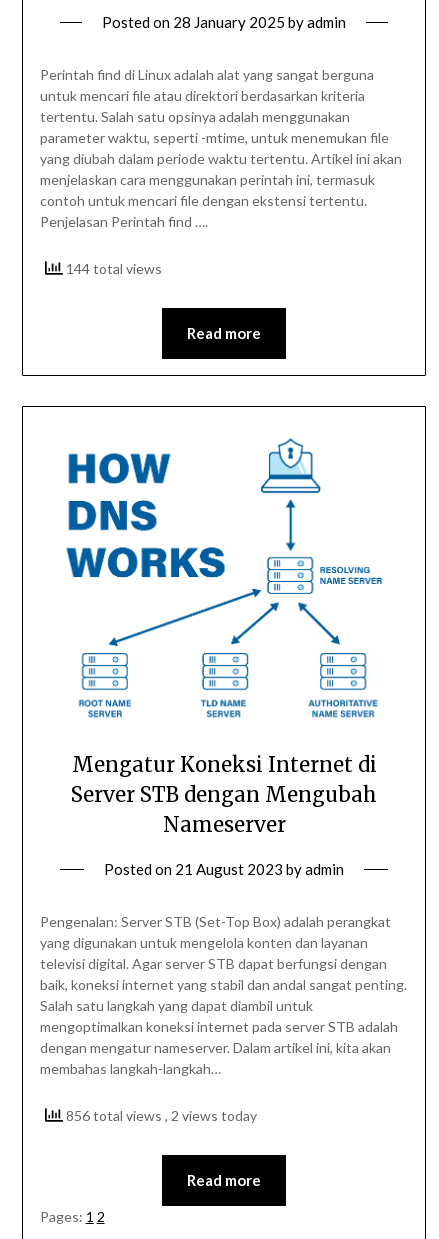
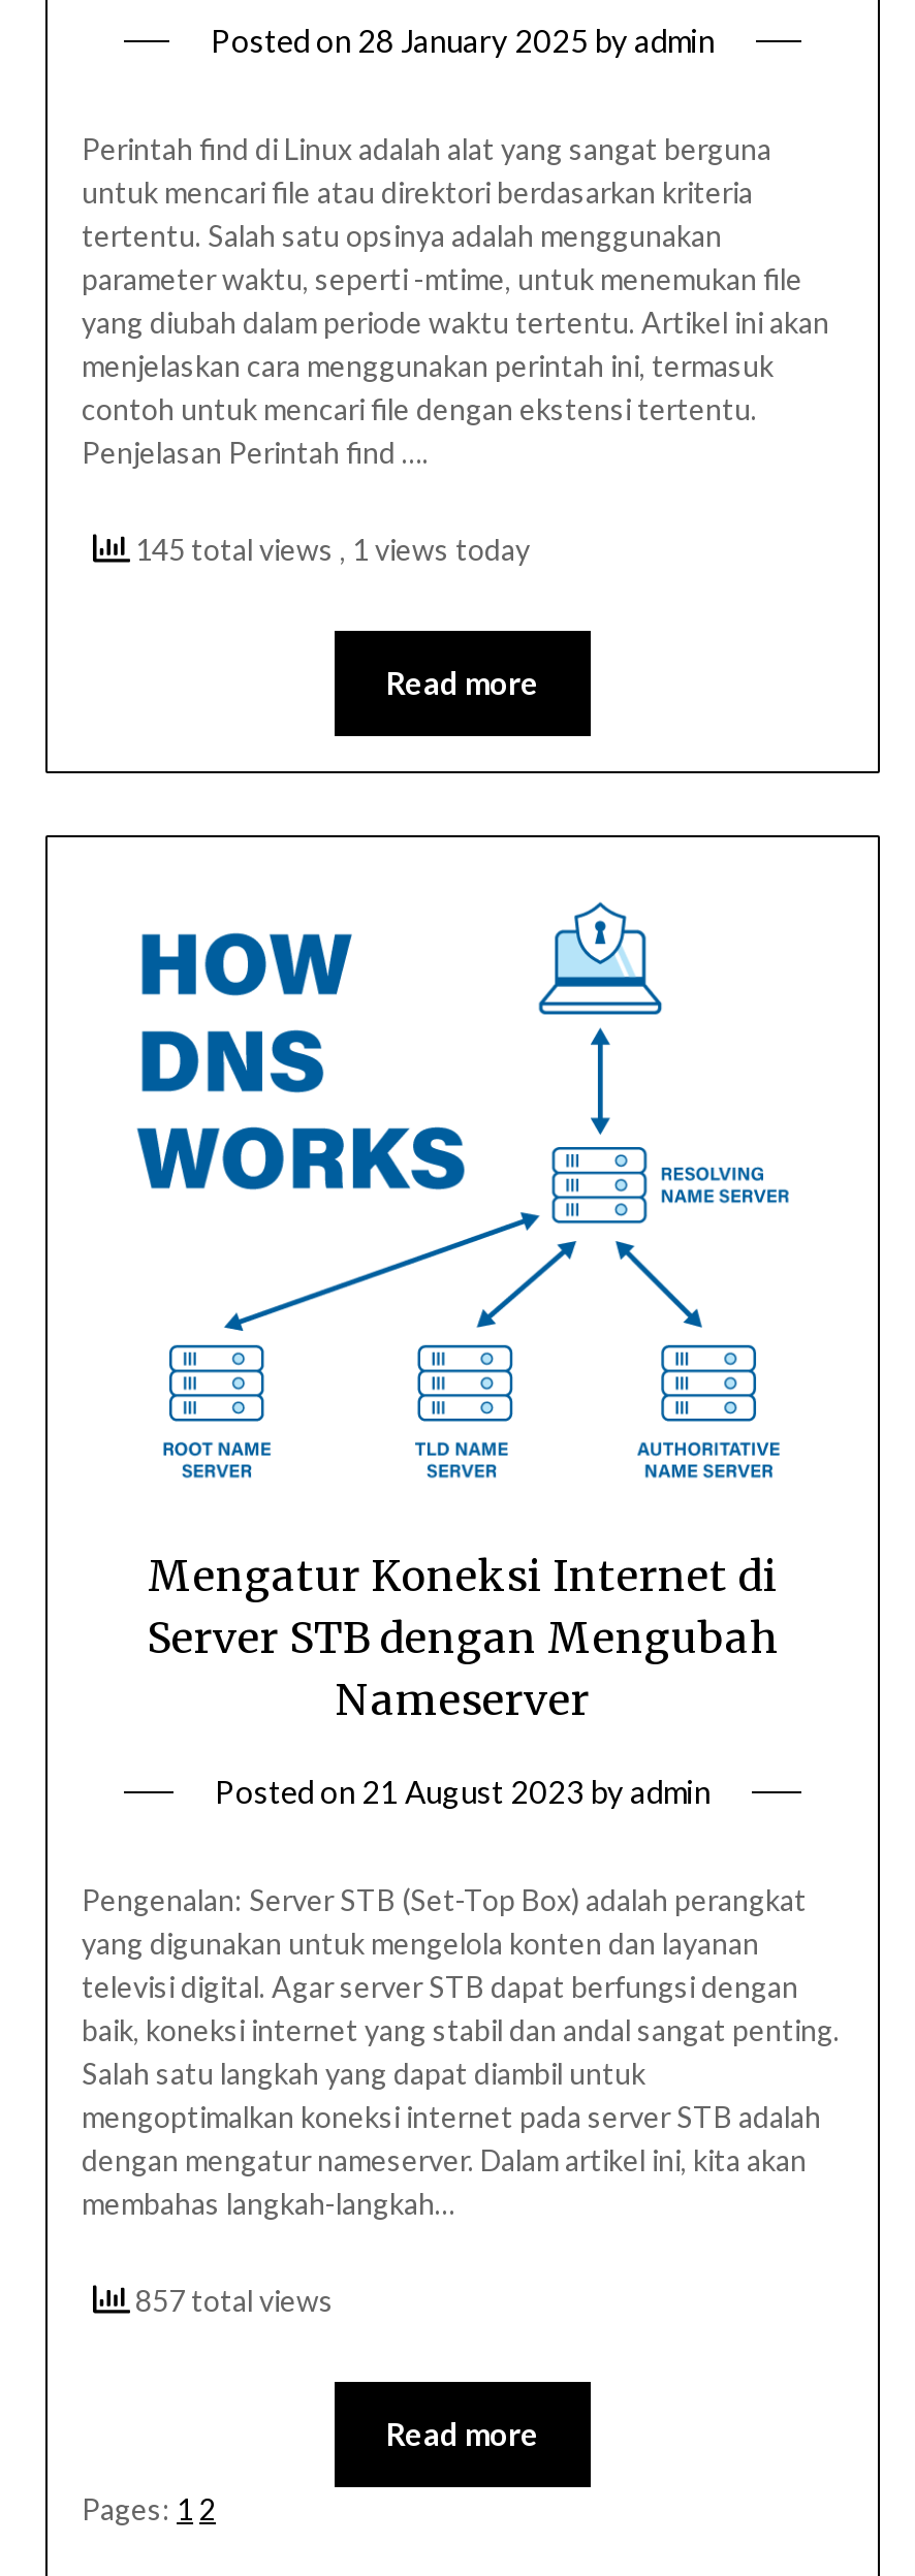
- 144 total views
+ 145 total views, 1 views today

- 856 total views, 2 views today
+ 857 total views
